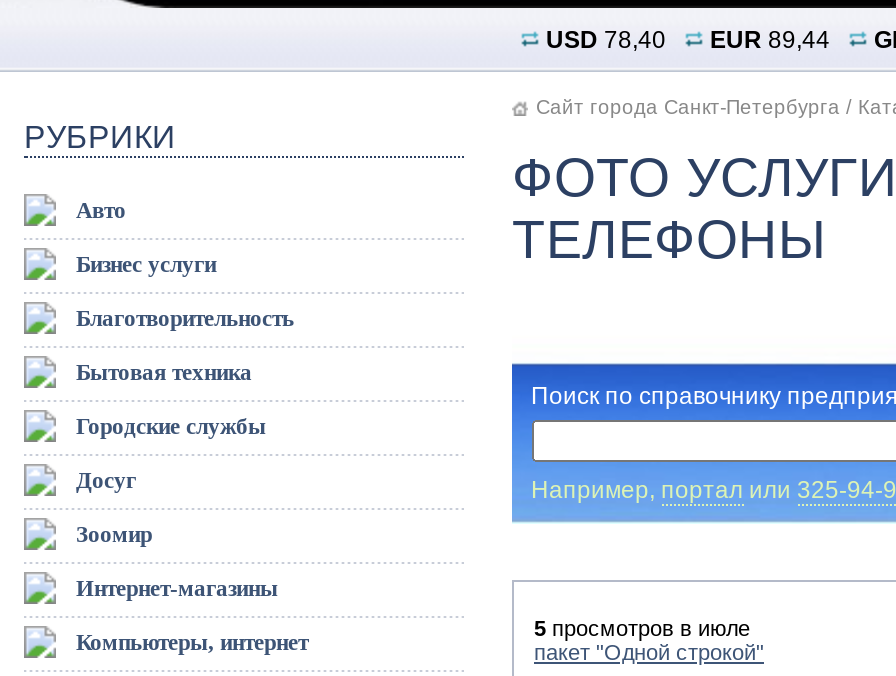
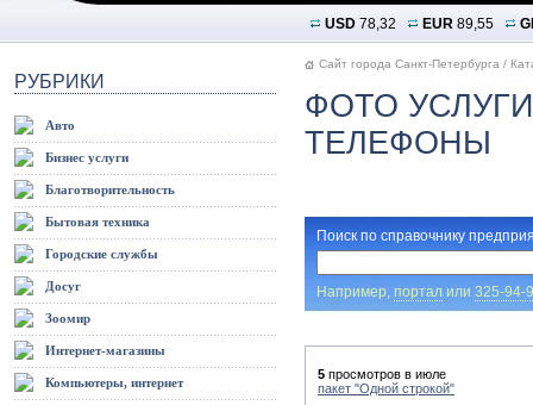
- USD 78,40
+ USD 78,32

- EUR 89,44
+ EUR 89,55
